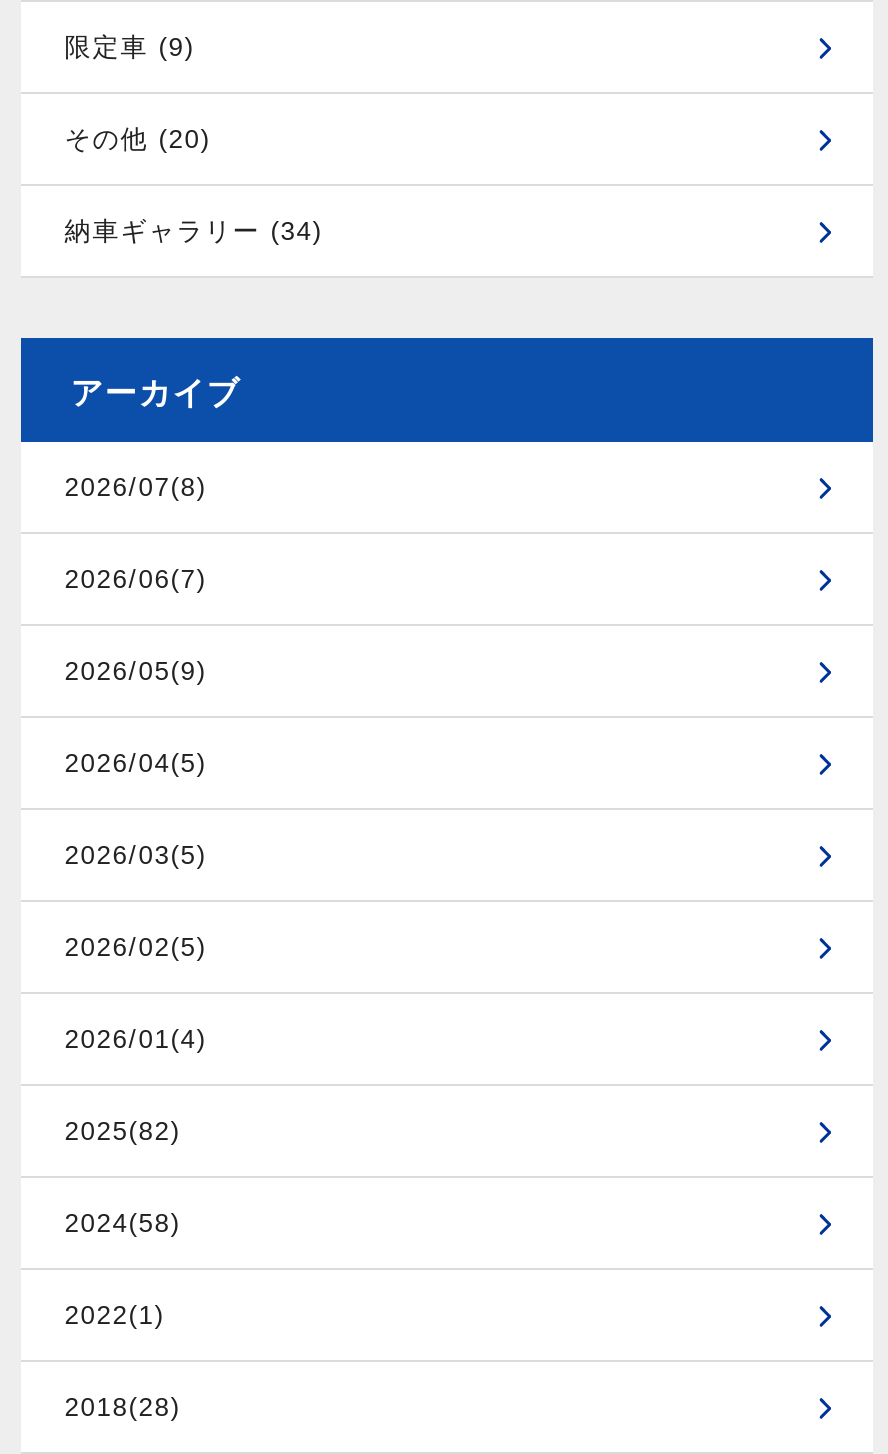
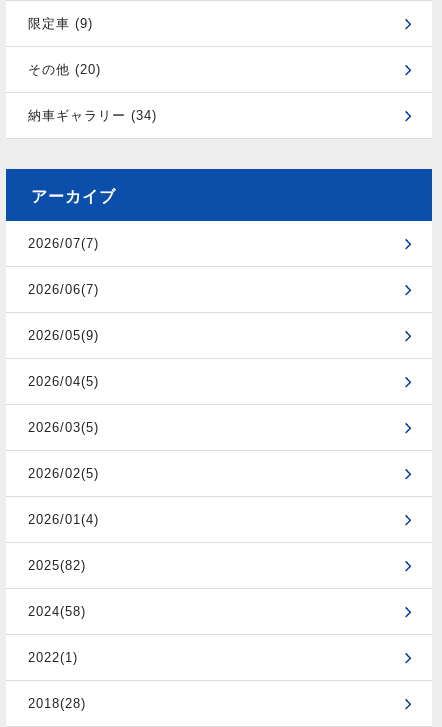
- 2026/07(8)
+ 2026/07(7)
